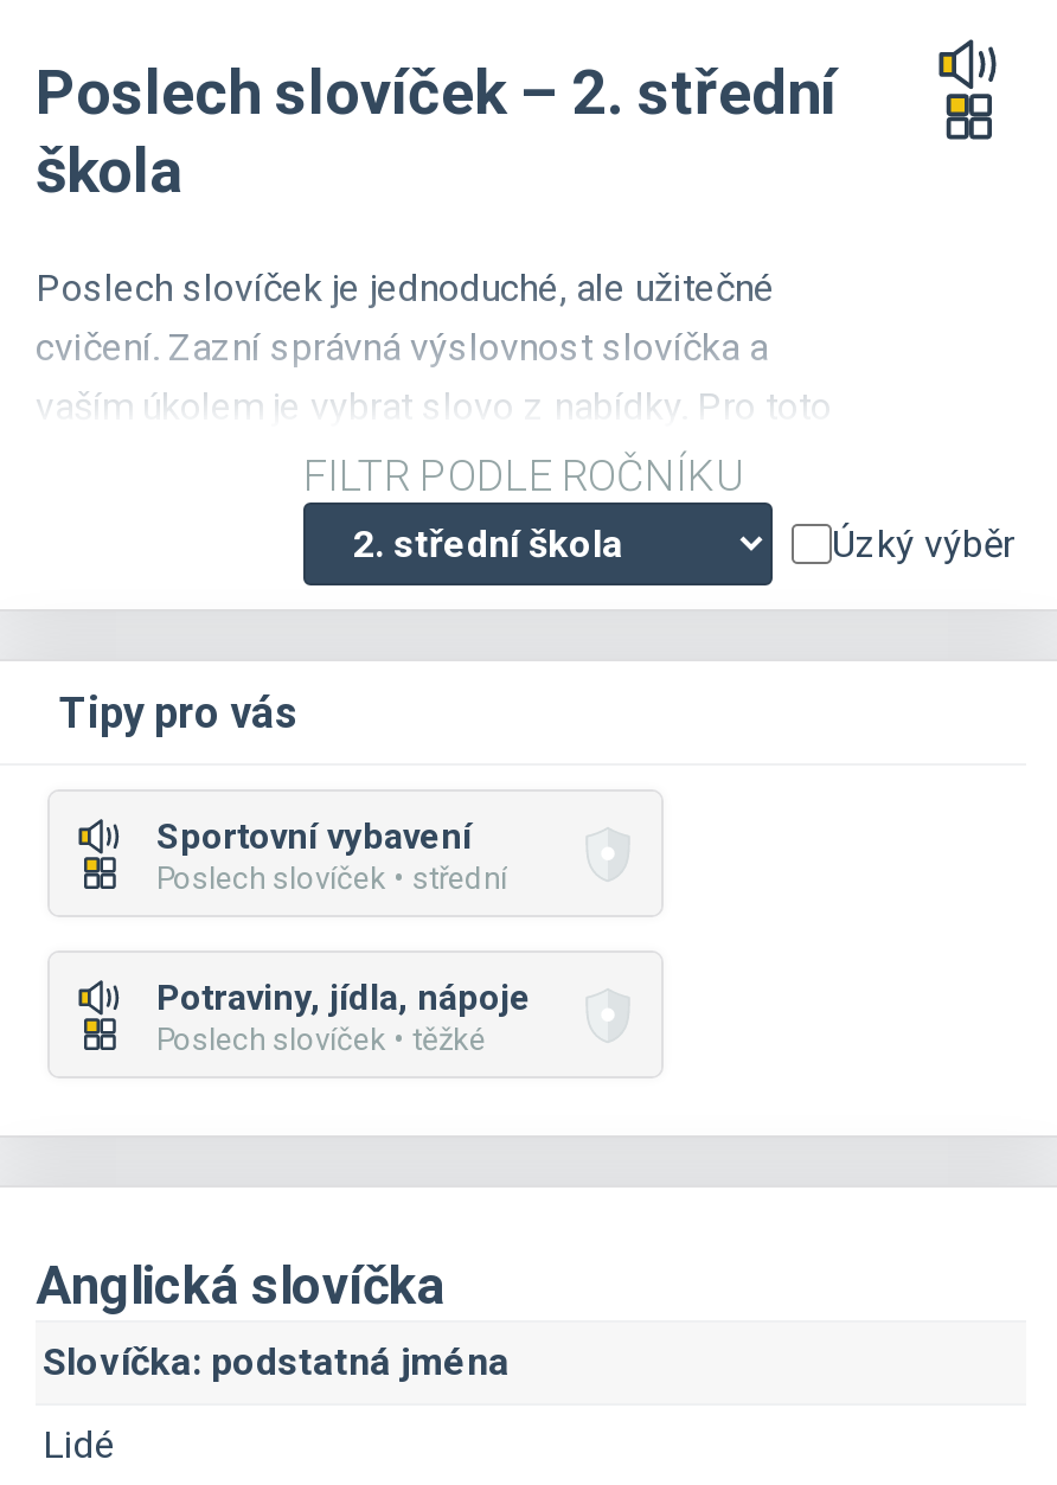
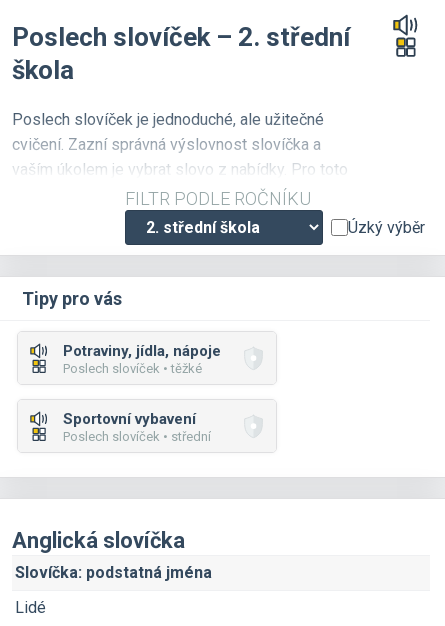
moved down: Sportovní vybavení | Poslech slovíček • střední

moved up: Potraviny, jídla, nápoje | Poslech slovíček • těžké
